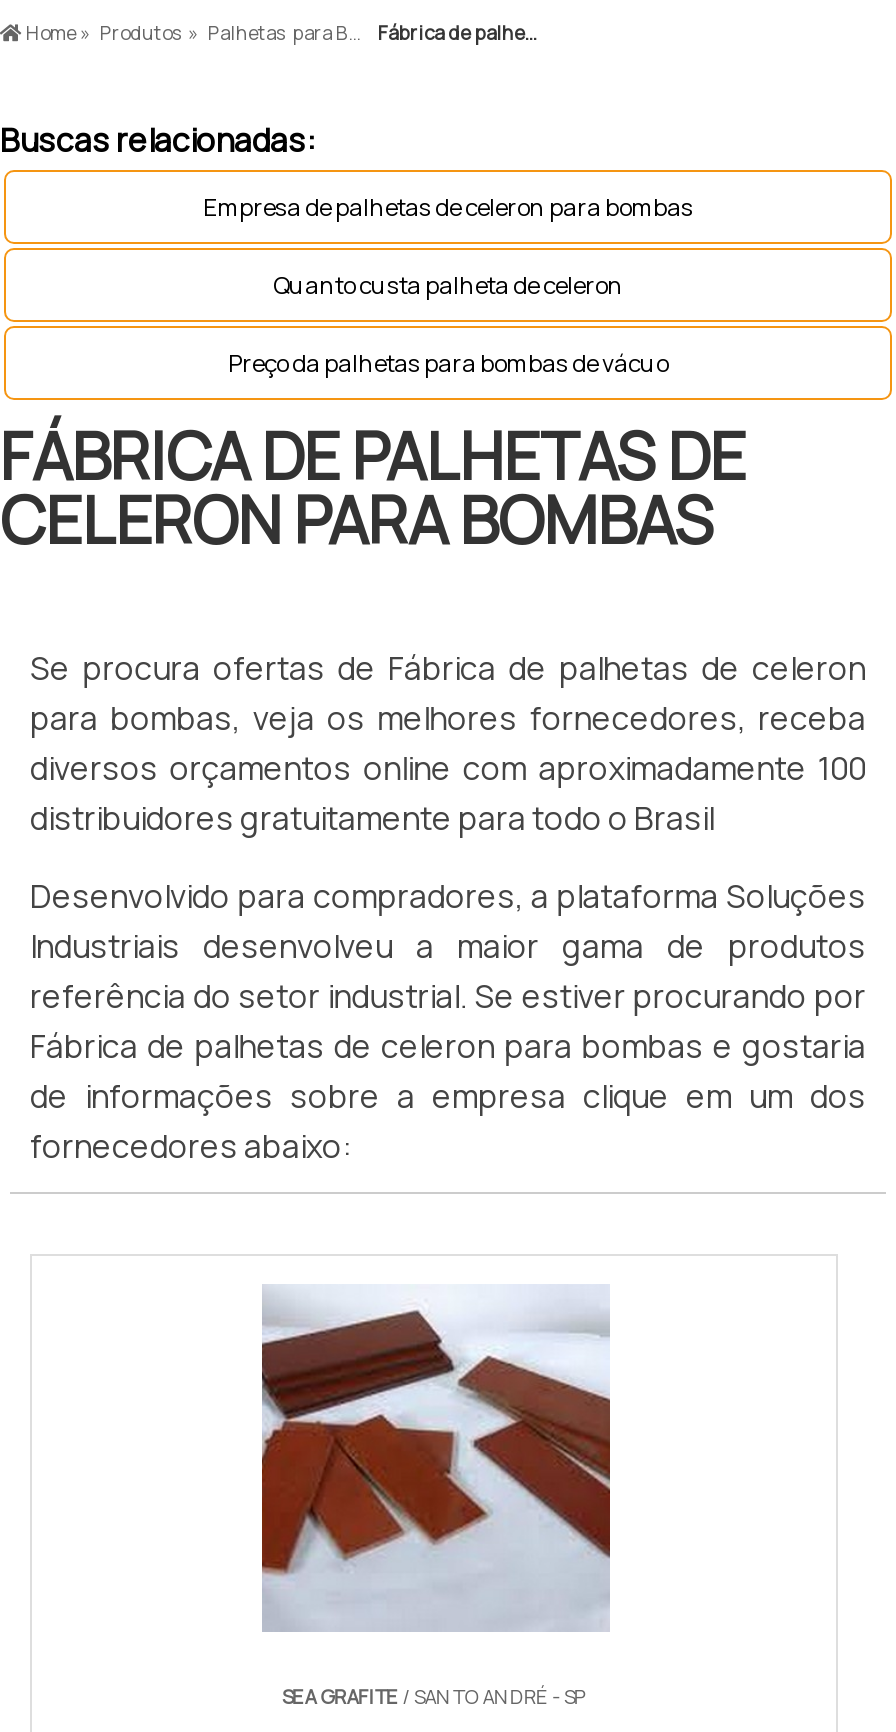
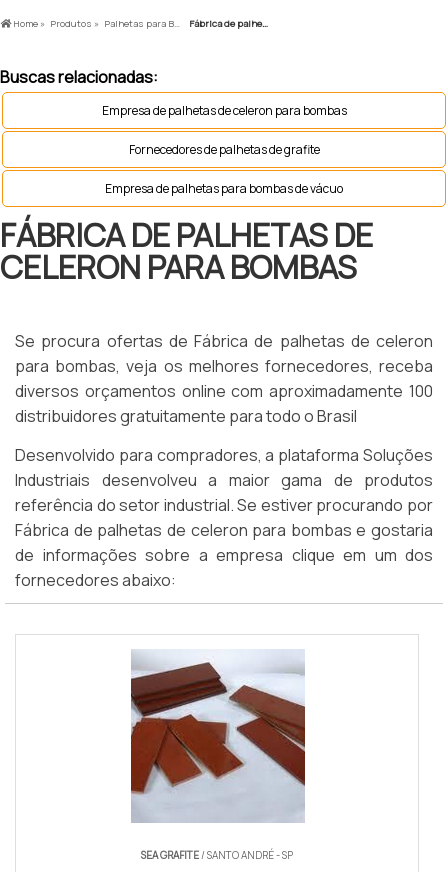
- Quanto custa palheta de celeron
+ Fornecedores de palhetas de grafite

- Preço da palhetas para bombas de vácuo
+ Empresa de palhetas para bombas de vácuo
